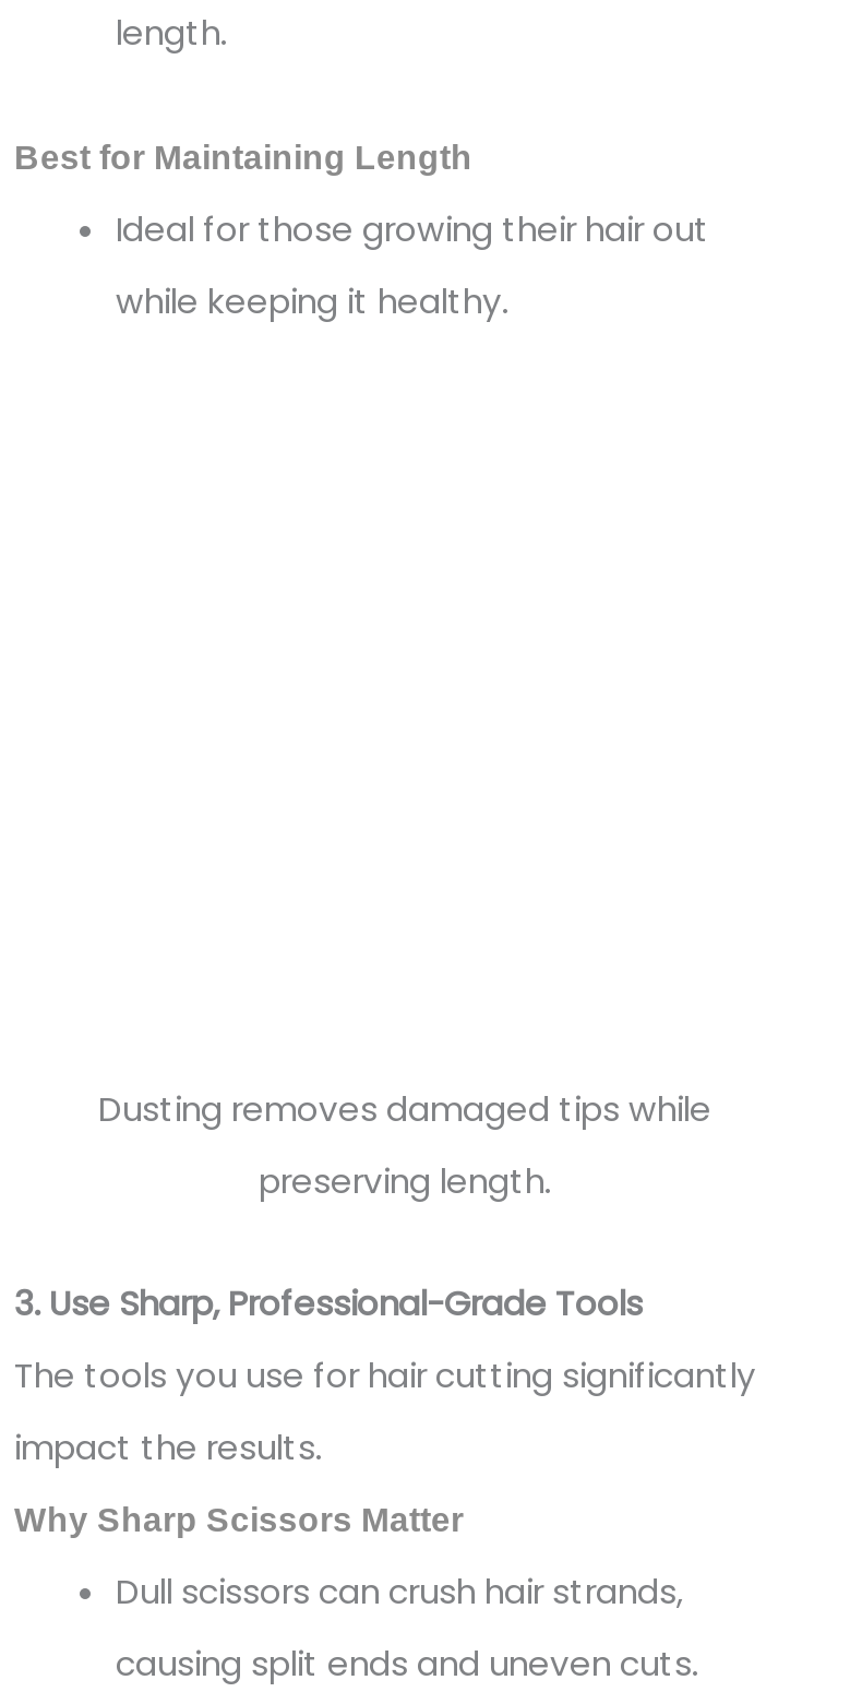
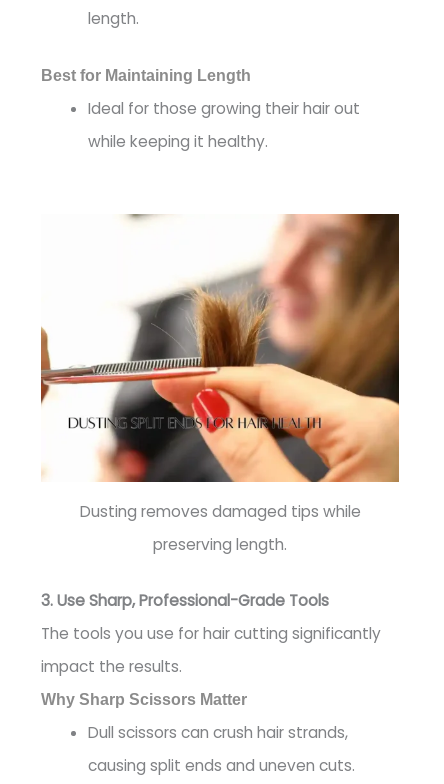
+ [image]
